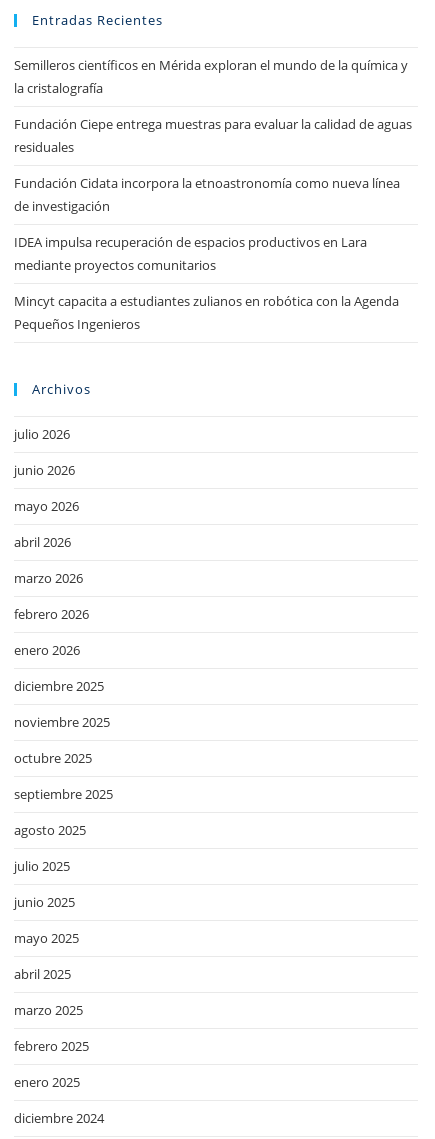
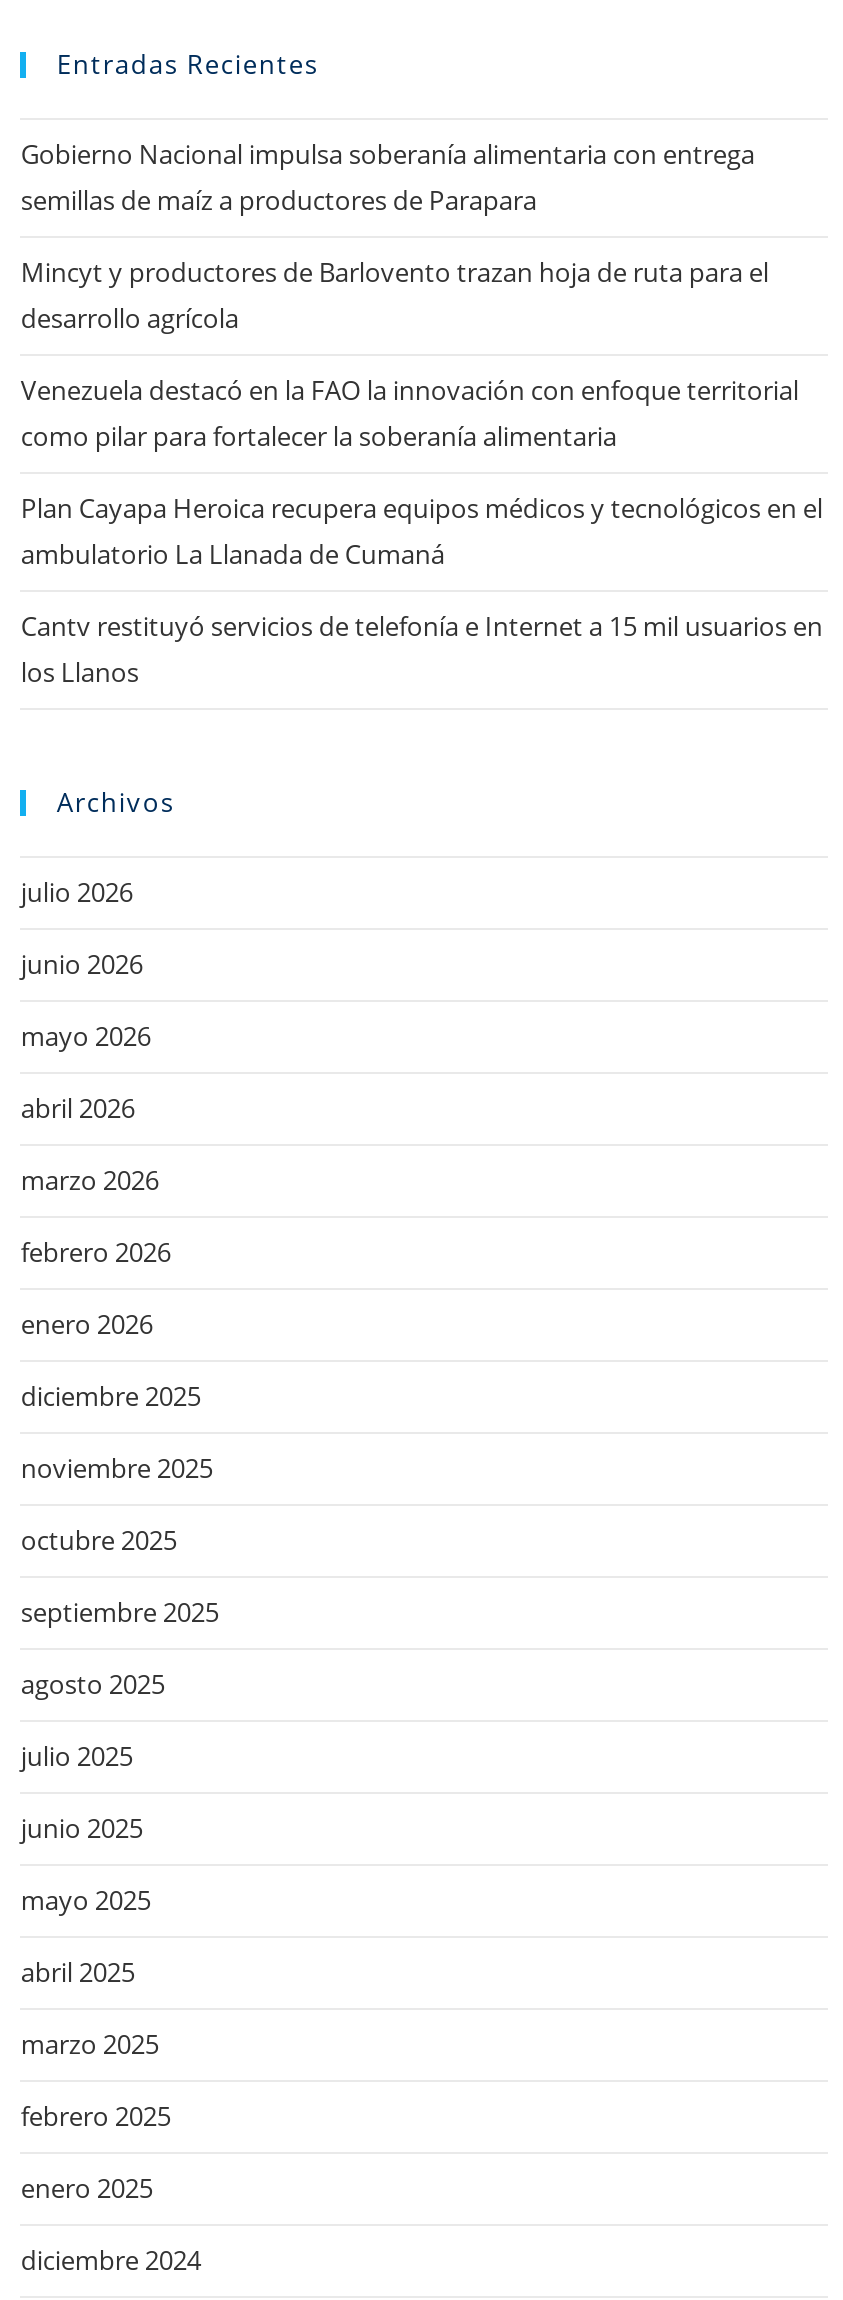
- Semilleros científicos en Mérida exploran el mundo de la química y
- la cristalografía
+ Gobierno Nacional impulsa soberanía alimentaria con entrega
+ semillas de maíz a productores de Parapara

- Fundación Ciepe entrega muestras para evaluar la calidad de aguas
- residuales
+ Mincyt y productores de Barlovento trazan hoja de ruta para el
+ desarrollo agrícola

- Fundación Cidata incorpora la etnoastronomía como nueva línea
- de investigación
+ Venezuela destacó en la FAO la innovación con enfoque territorial
+ como pilar para fortalecer la soberanía alimentaria

- IDEA impulsa recuperación de espacios productivos en Lara
- mediante proyectos comunitarios
+ Plan Cayapa Heroica recupera equipos médicos y tecnológicos en el
+ ambulatorio La Llanada de Cumaná

- Mincyt capacita a estudiantes zulianos en robótica con la Agenda
- Pequeños Ingenieros
+ Cantv restituyó servicios de telefonía e Internet a 15 mil usuarios en
+ los Llanos
